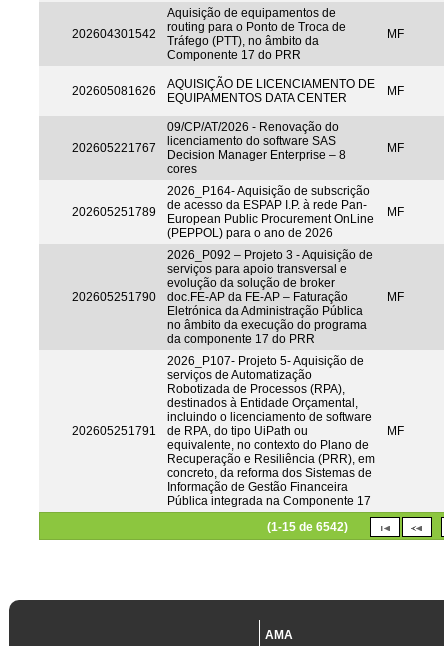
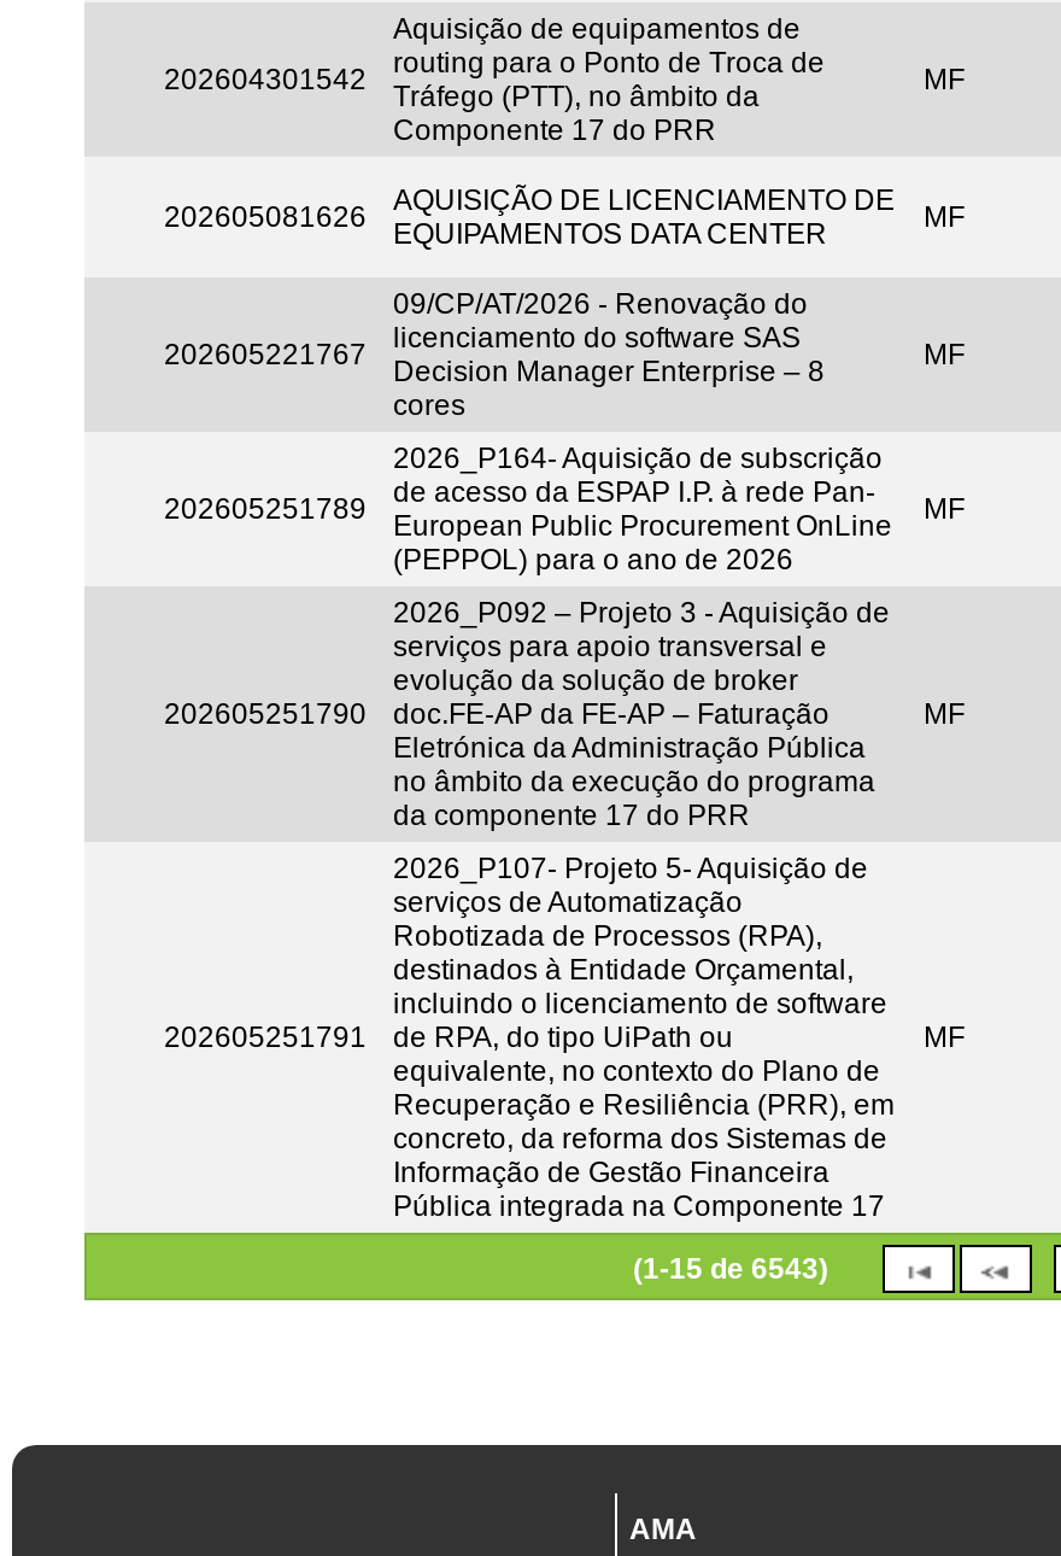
- (1-15 de 6542)
+ (1-15 de 6543)
